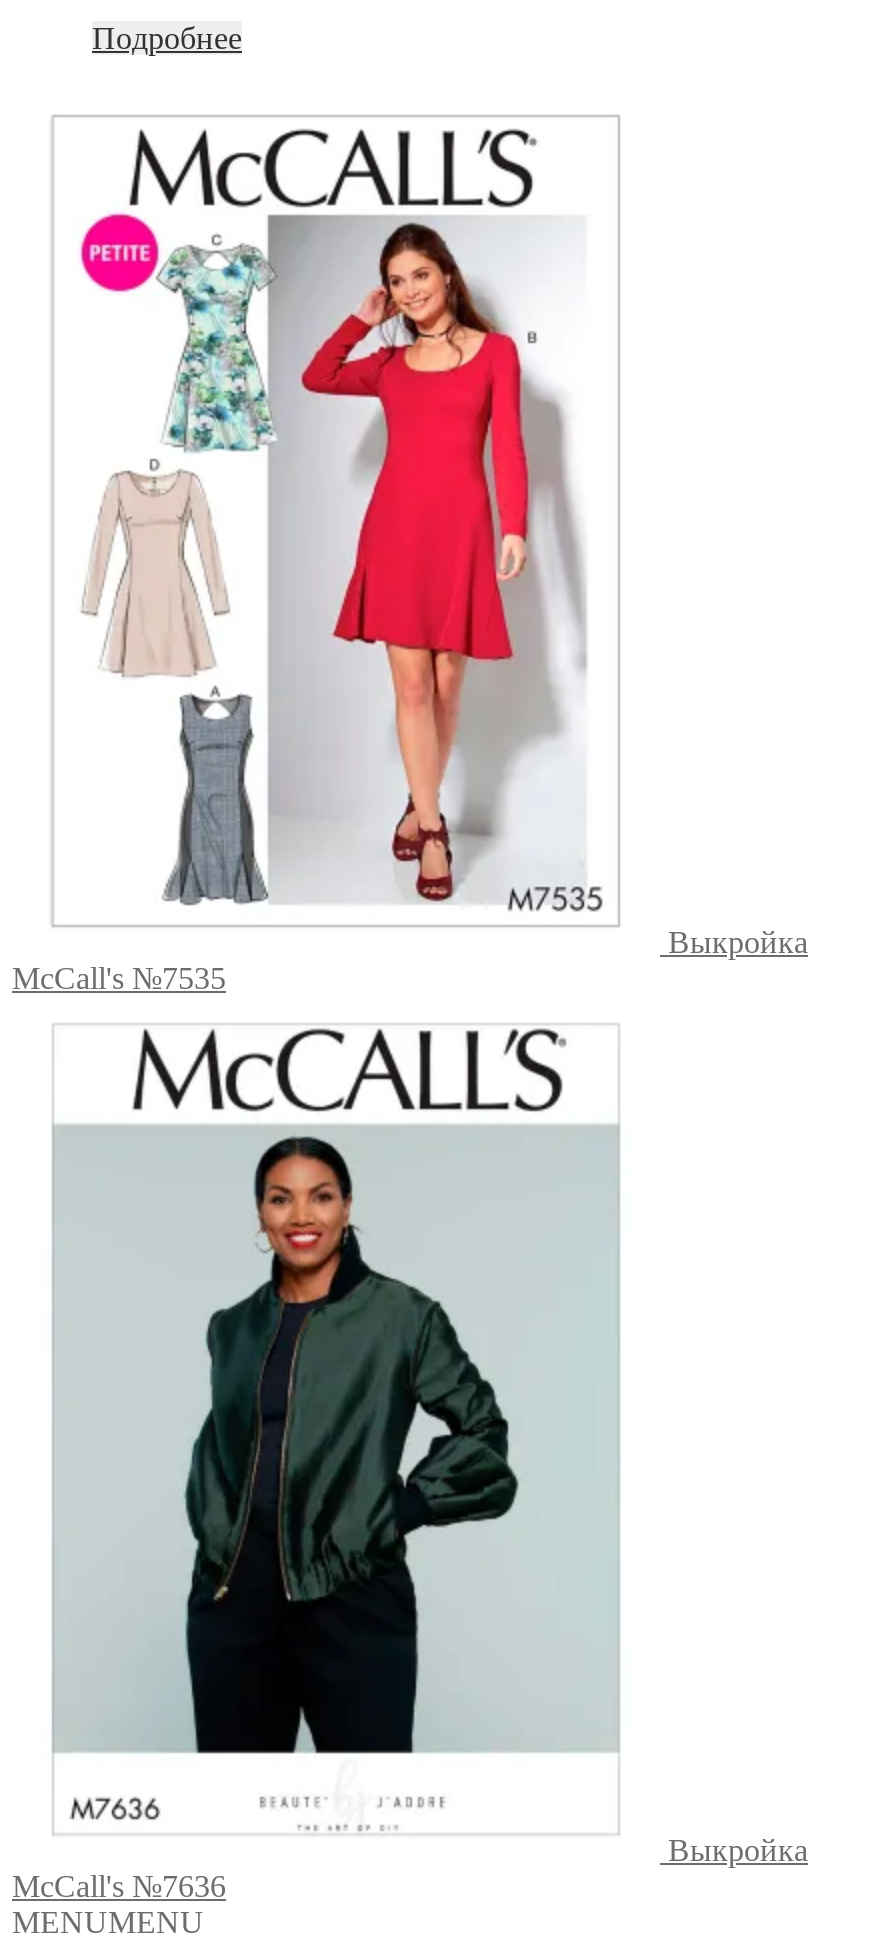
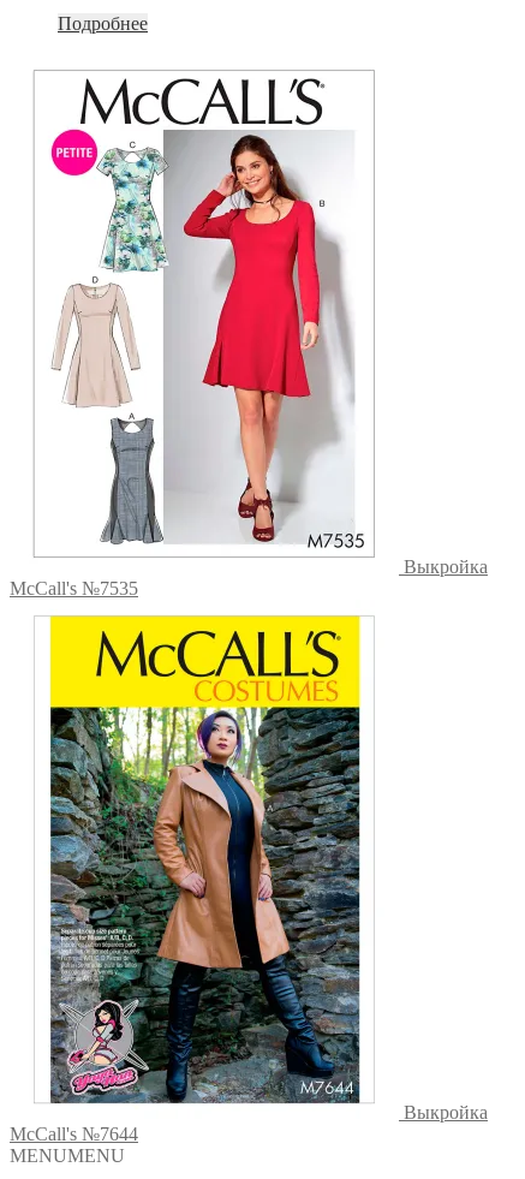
- [image]
- McCall's №7636
+ [image]
+ McCall's №7644
